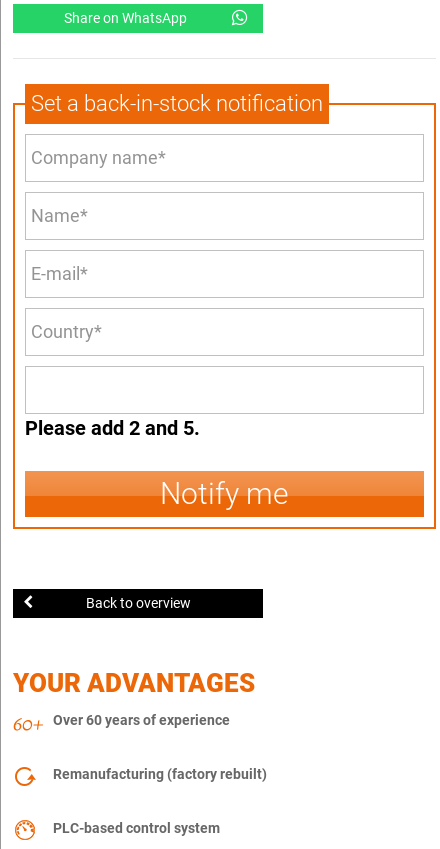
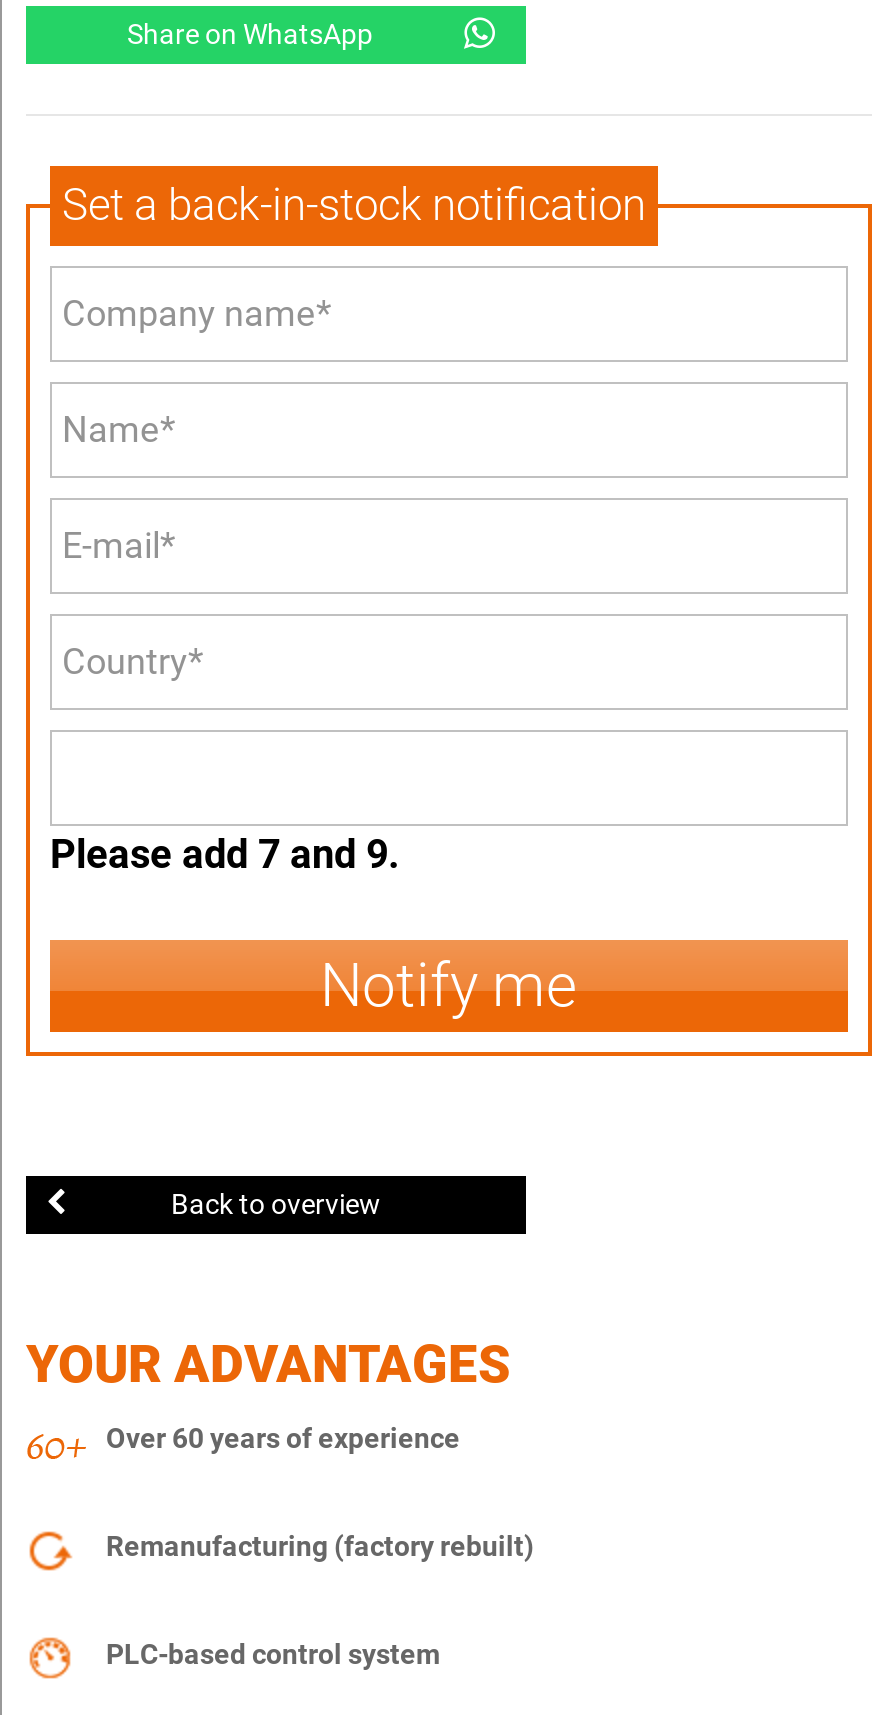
- Please add 2 and 5.
+ Please add 7 and 9.
